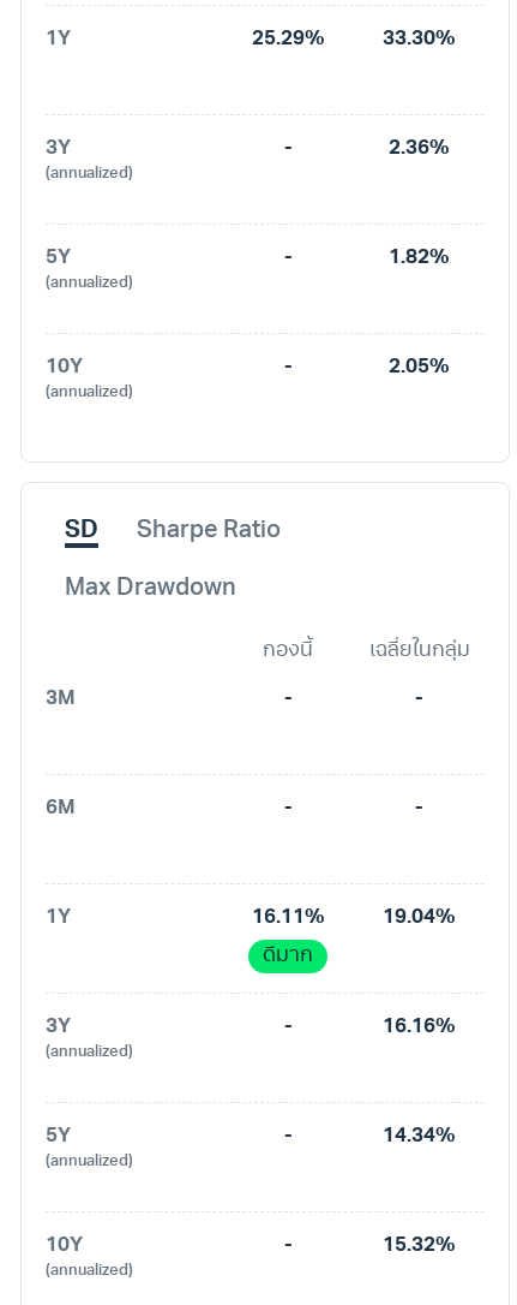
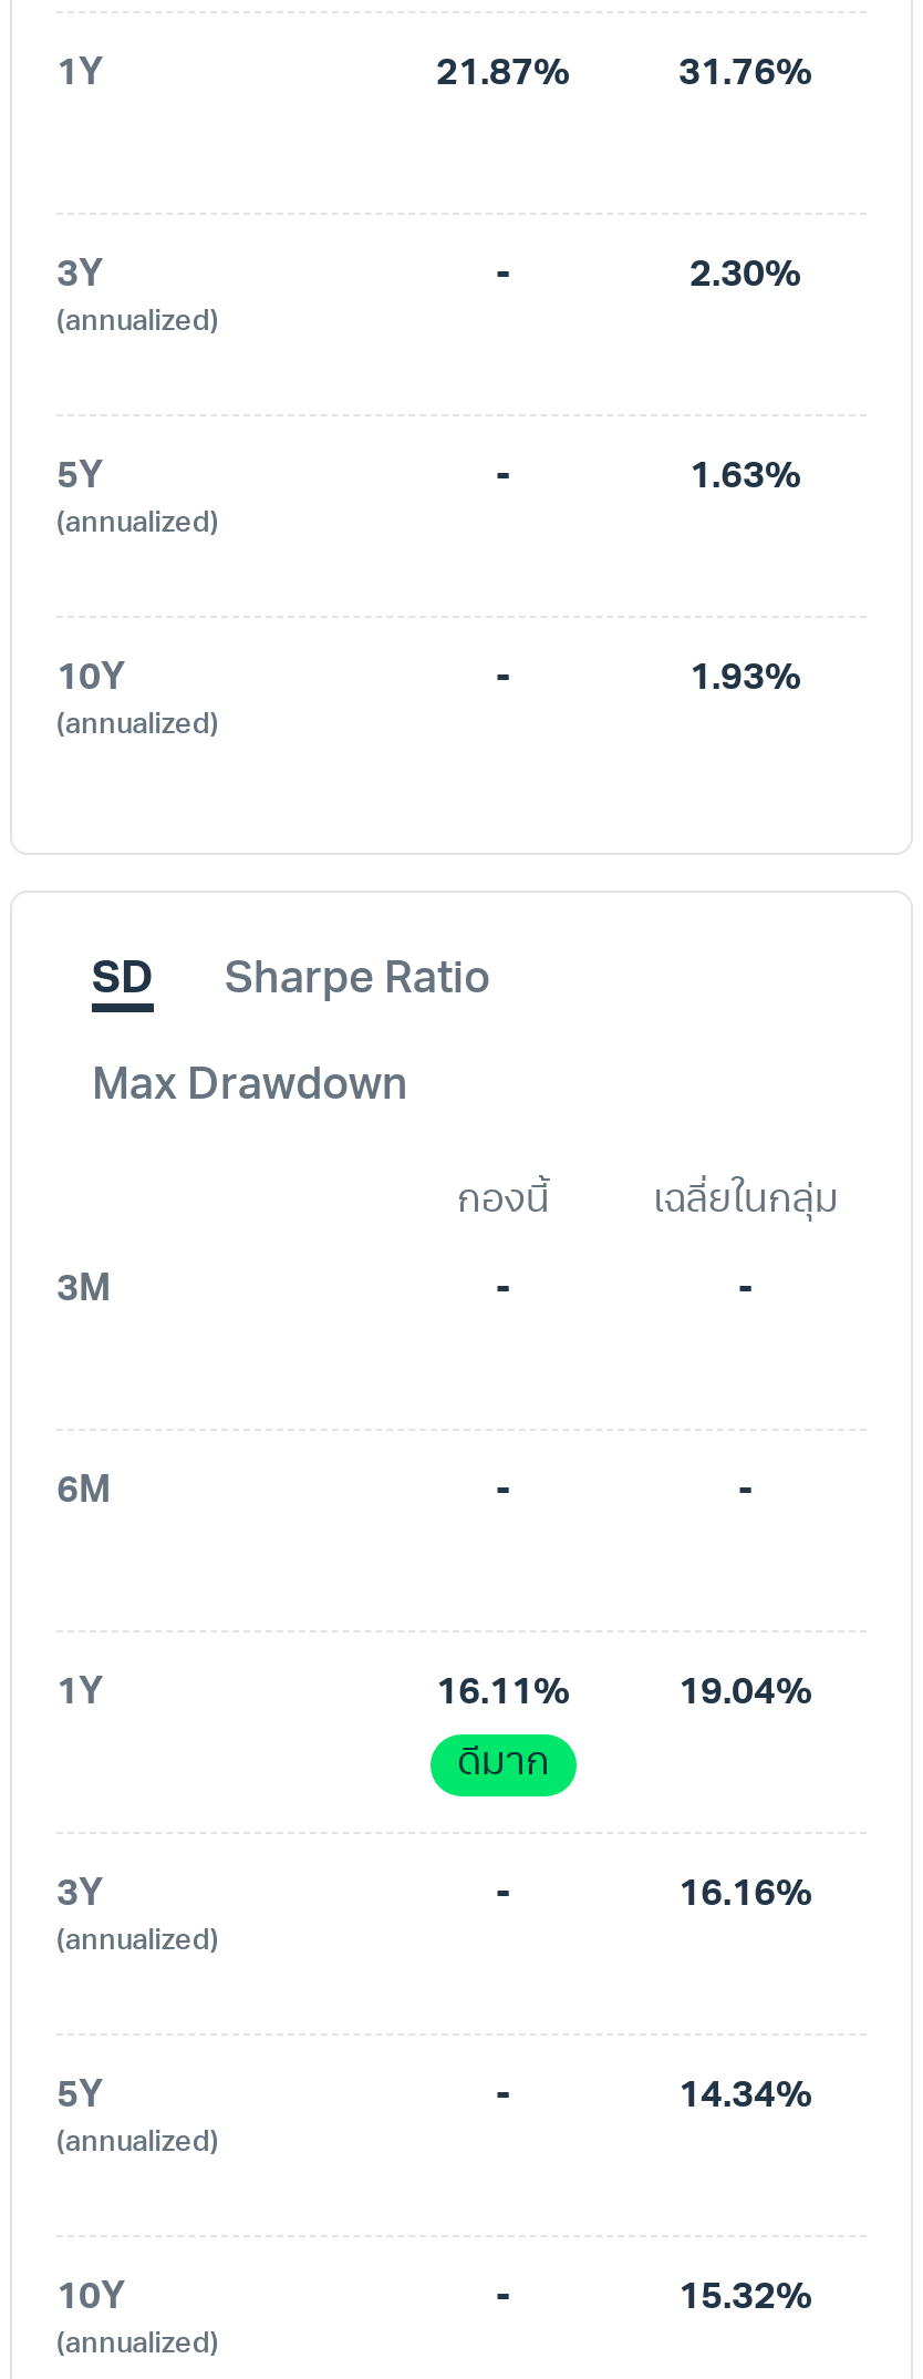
- 25.29%
+ 21.87%

- 33.30%
+ 31.76%

- 2.36%
+ 2.30%

- 1.82%
+ 1.63%

- 2.05%
+ 1.93%
